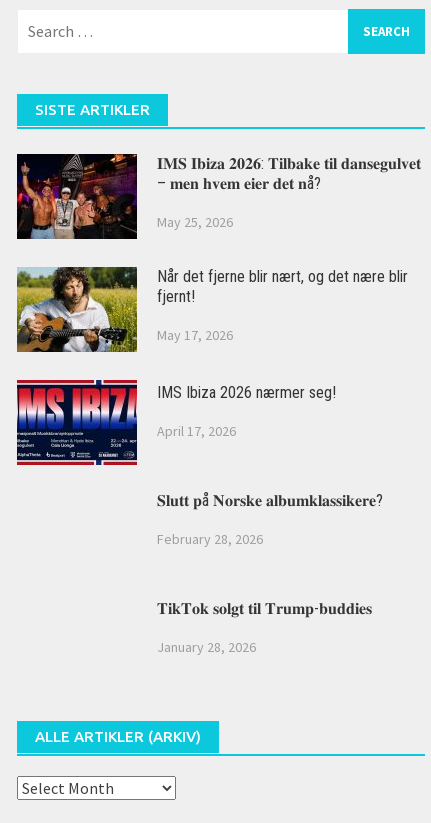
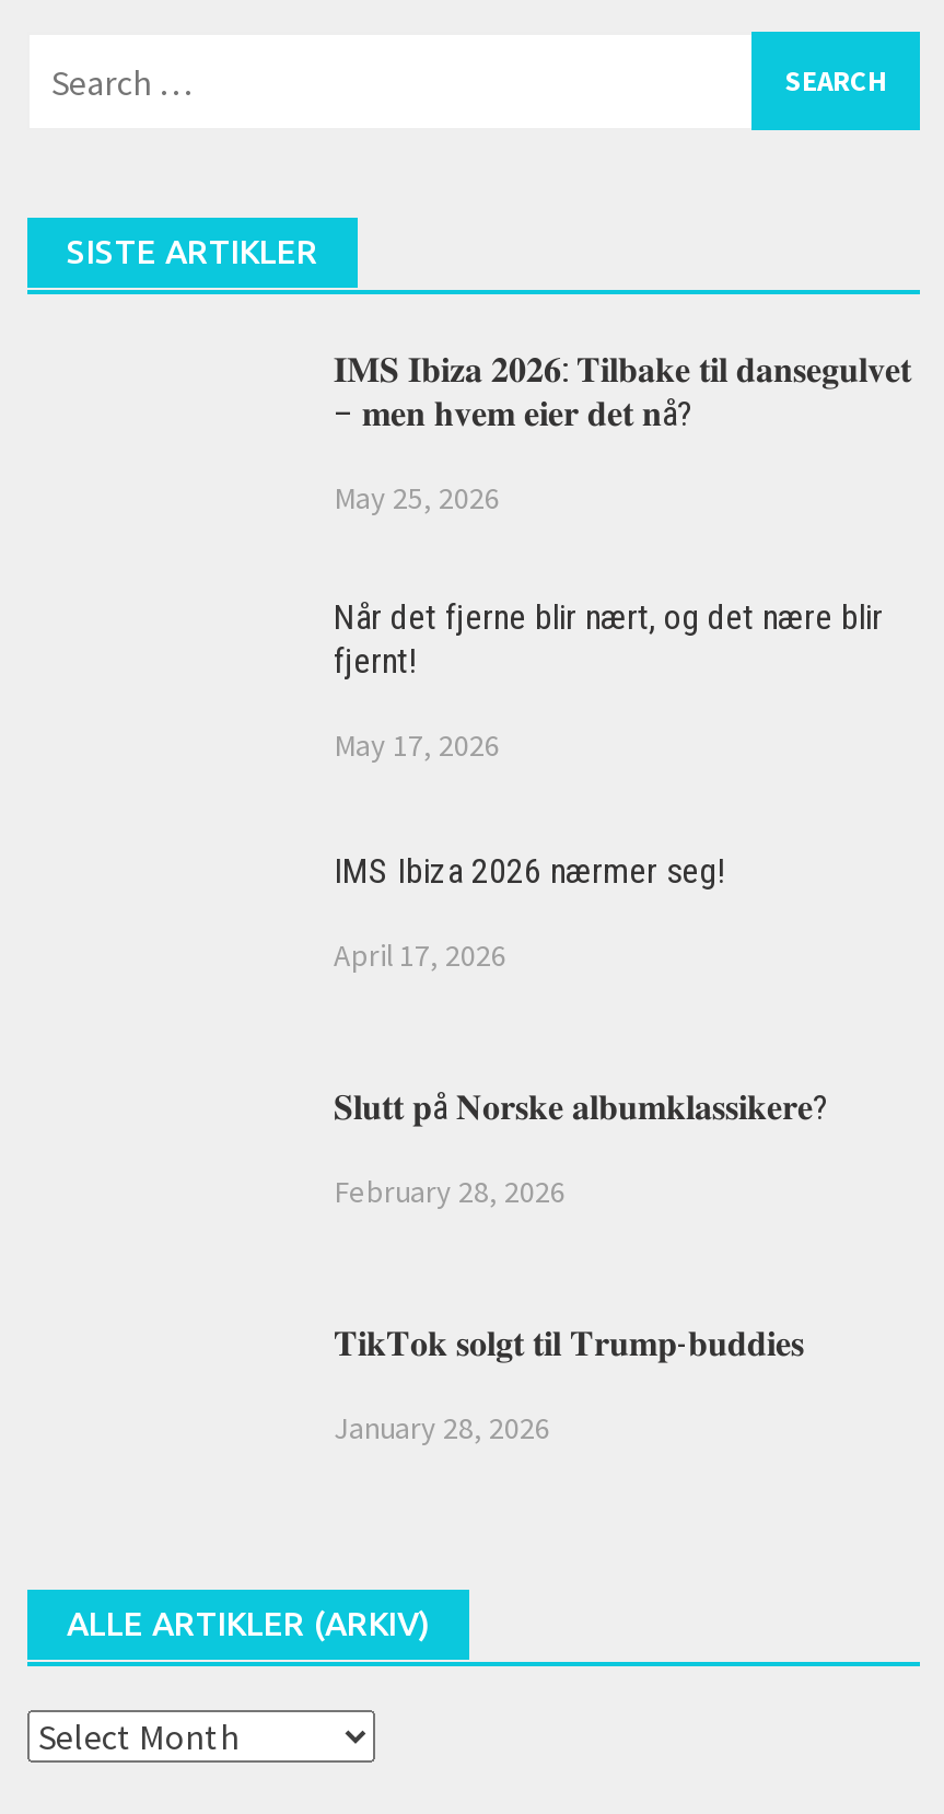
- [image]

- [image]

- [image]
